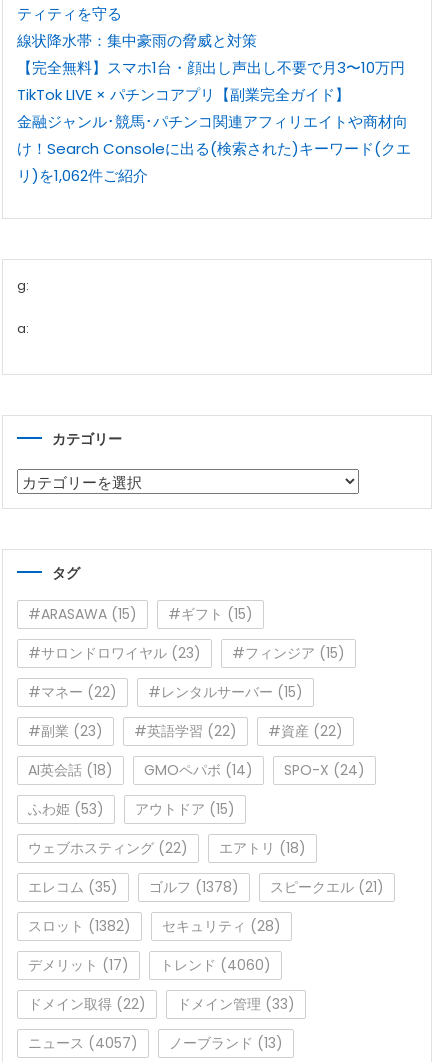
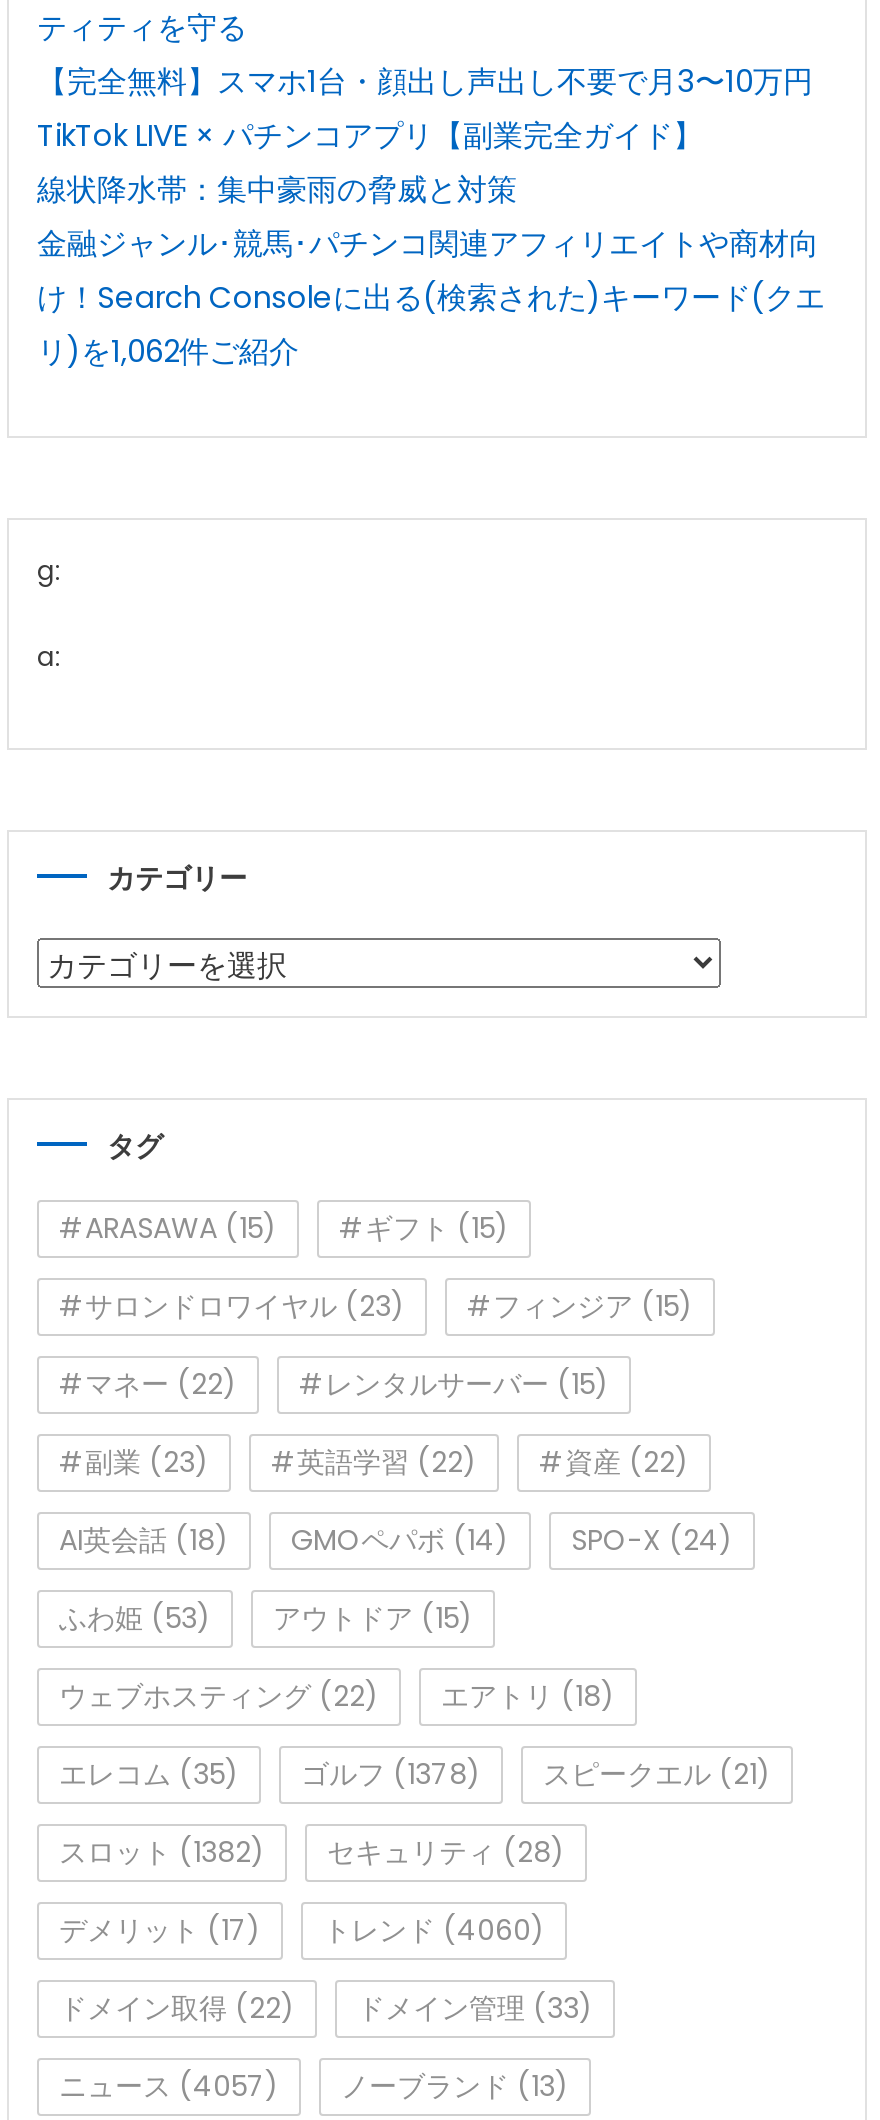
moved down: 線状降水帯：集中豪雨の脅威と対策

moved up: 【完全無料】スマホ1台・顔出し声出し不要で月3〜10万円 | TikTok LIVE × パチンコアプリ【副業完全ガイド】
